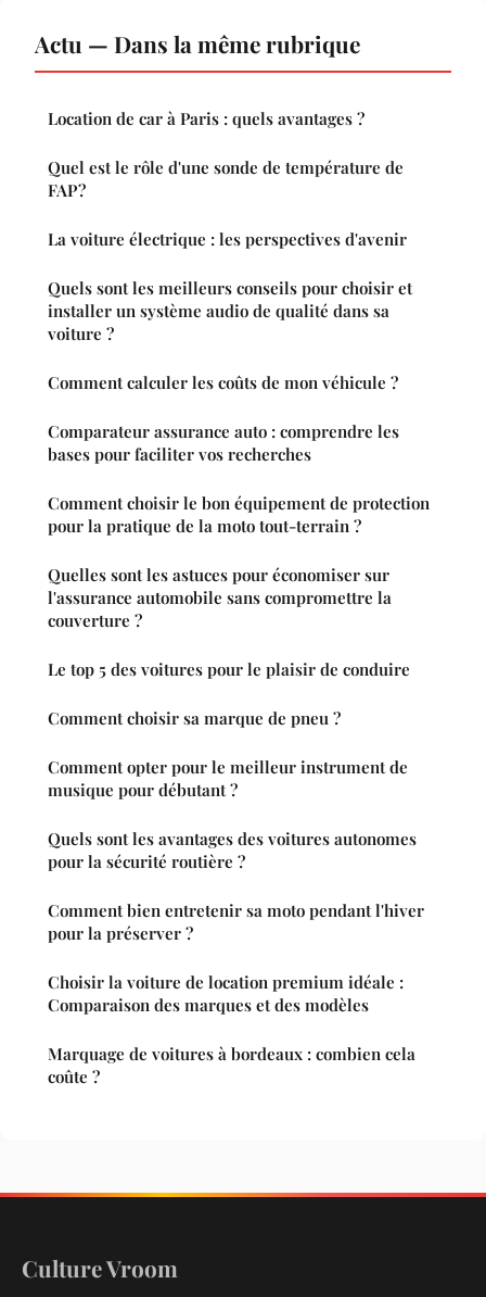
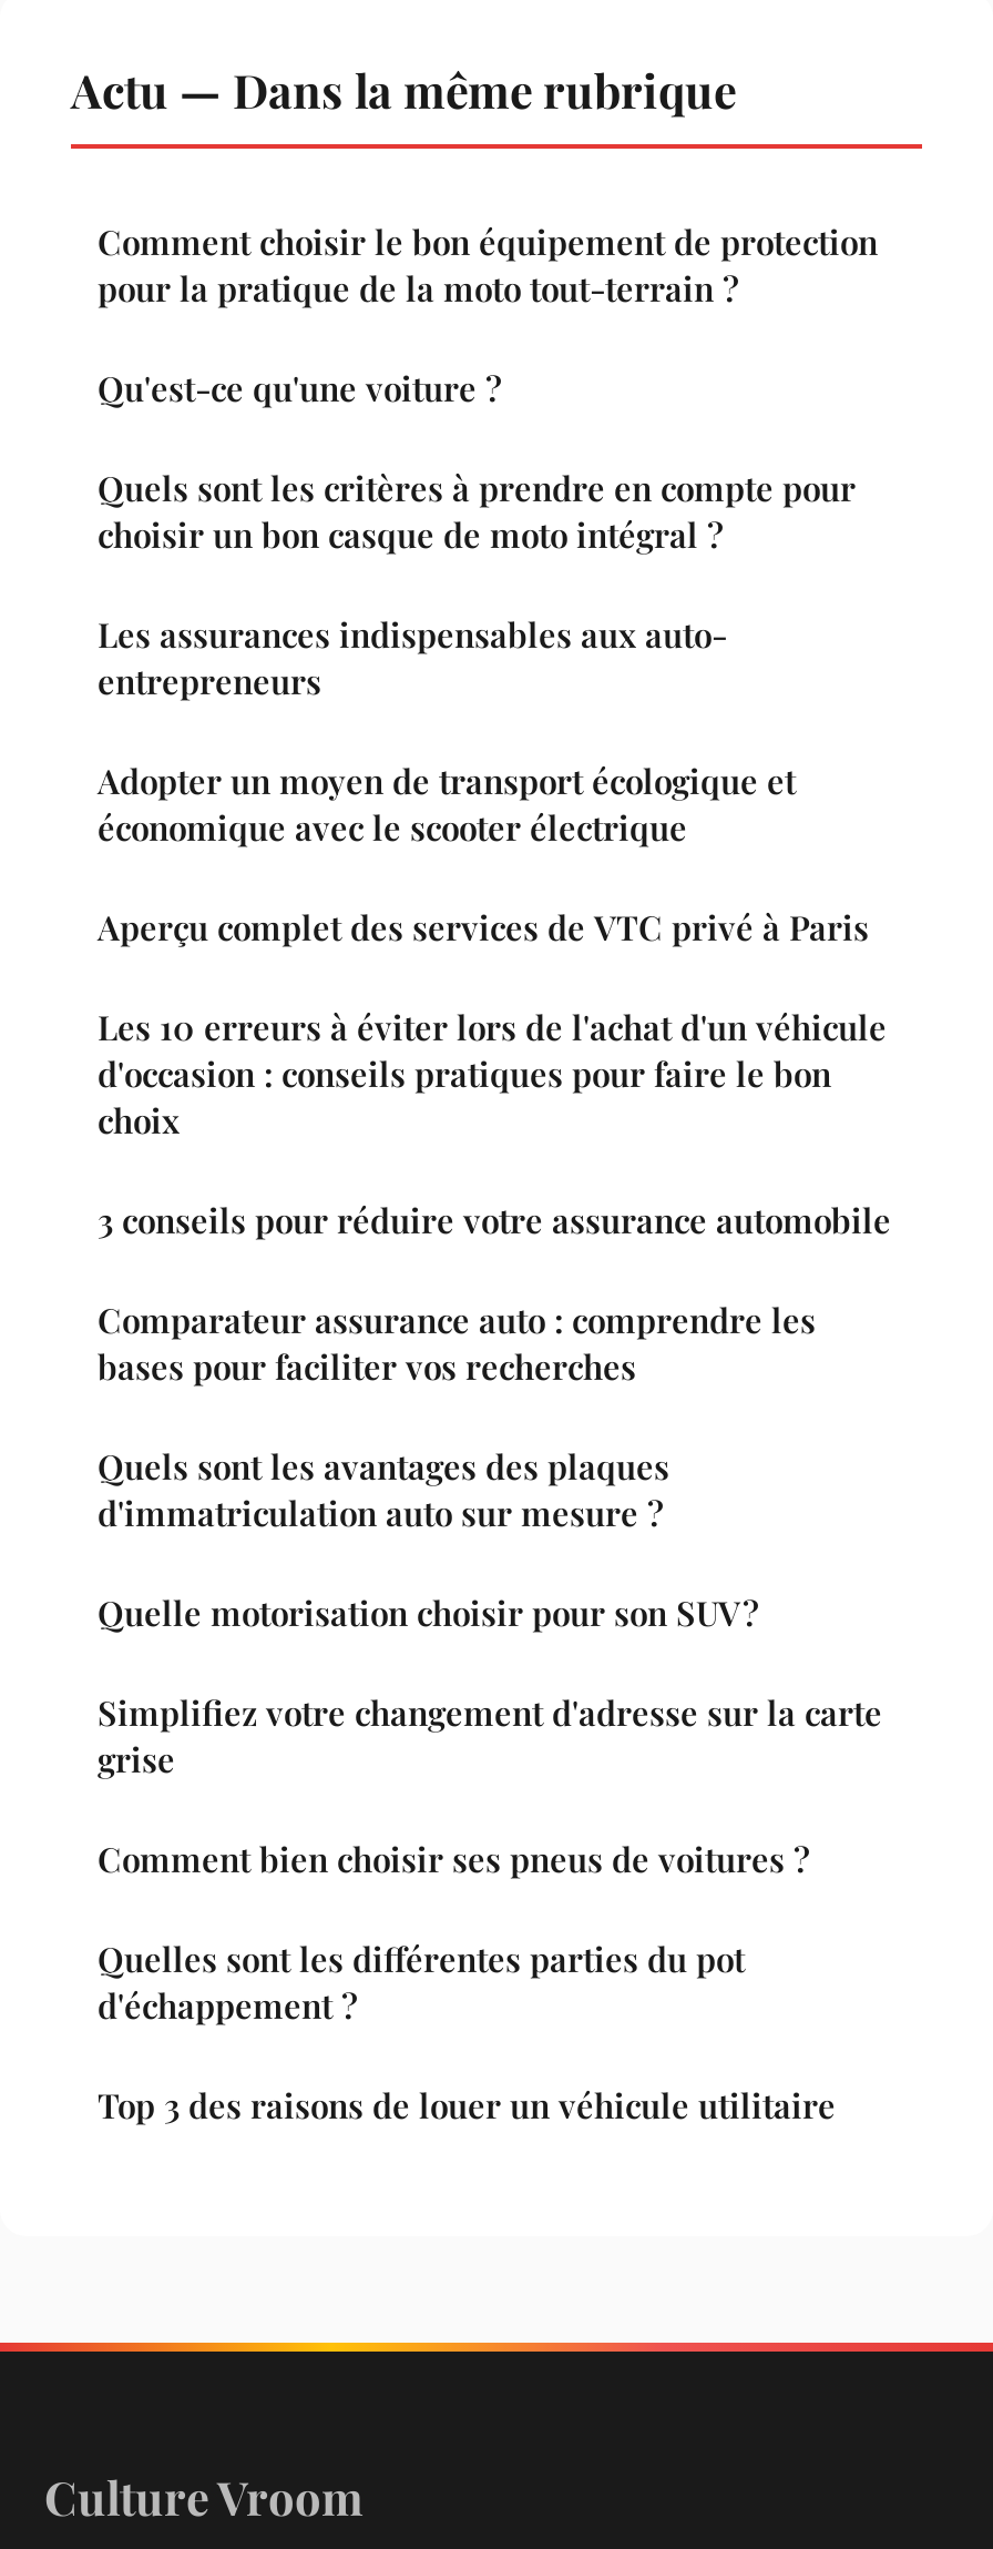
- Location de car à Paris : quels avantages ?
- Quel est le rôle d'une sonde de température de
- FAP ?
- La voiture électrique : les perspectives d'avenir
- Quels sont les meilleurs conseils pour choisir et
- installer un système audio de qualité dans sa
- voiture ?
- Comment calculer les coûts de mon véhicule ?
+ Qu'est-ce qu'une voiture ?
+ Quels sont les critères à prendre en compte pour
+ choisir un bon casque de moto intégral ?
+ Les assurances indispensables aux auto-
+ entrepreneurs
+ Adopter un moyen de transport écologique et
+ économique avec le scooter électrique
+ Aperçu complet des services de VTC privé à Paris
+ Les 10 erreurs à éviter lors de l'achat d'un véhicule
+ d'occasion : conseils pratiques pour faire le bon
+ choix
+ 3 conseils pour réduire votre assurance automobile

moved down: Comparateur assurance auto : comprendre les | bases pour faciliter vos recherches

moved up: Comment choisir le bon équipement de protection | pour la pratique de la moto tout-terrain ?

- Quelles sont les astuces pour économiser sur
- l'assurance automobile sans compromettre la
- couverture ?
- Le top 5 des voitures pour le plaisir de conduire
- Comment choisir sa marque de pneu ?
- Comment opter pour le meilleur instrument de
- musique pour débutant ?
- Quels sont les avantages des voitures autonomes
- pour la sécurité routière ?
- Comment bien entretenir sa moto pendant l'hiver
- pour la préserver ?
- Choisir la voiture de location premium idéale :
- Comparaison des marques et des modèles
- Marquage de voitures à bordeaux : combien cela
- coûte ?
+ Quels sont les avantages des plaques
+ d'immatriculation auto sur mesure ?
+ Quelle motorisation choisir pour son SUV ?
+ Simplifiez votre changement d'adresse sur la carte
+ grise
+ Comment bien choisir ses pneus de voitures ?
+ Quelles sont les différentes parties du pot
+ d'échappement ?
+ Top 3 des raisons de louer un véhicule utilitaire
